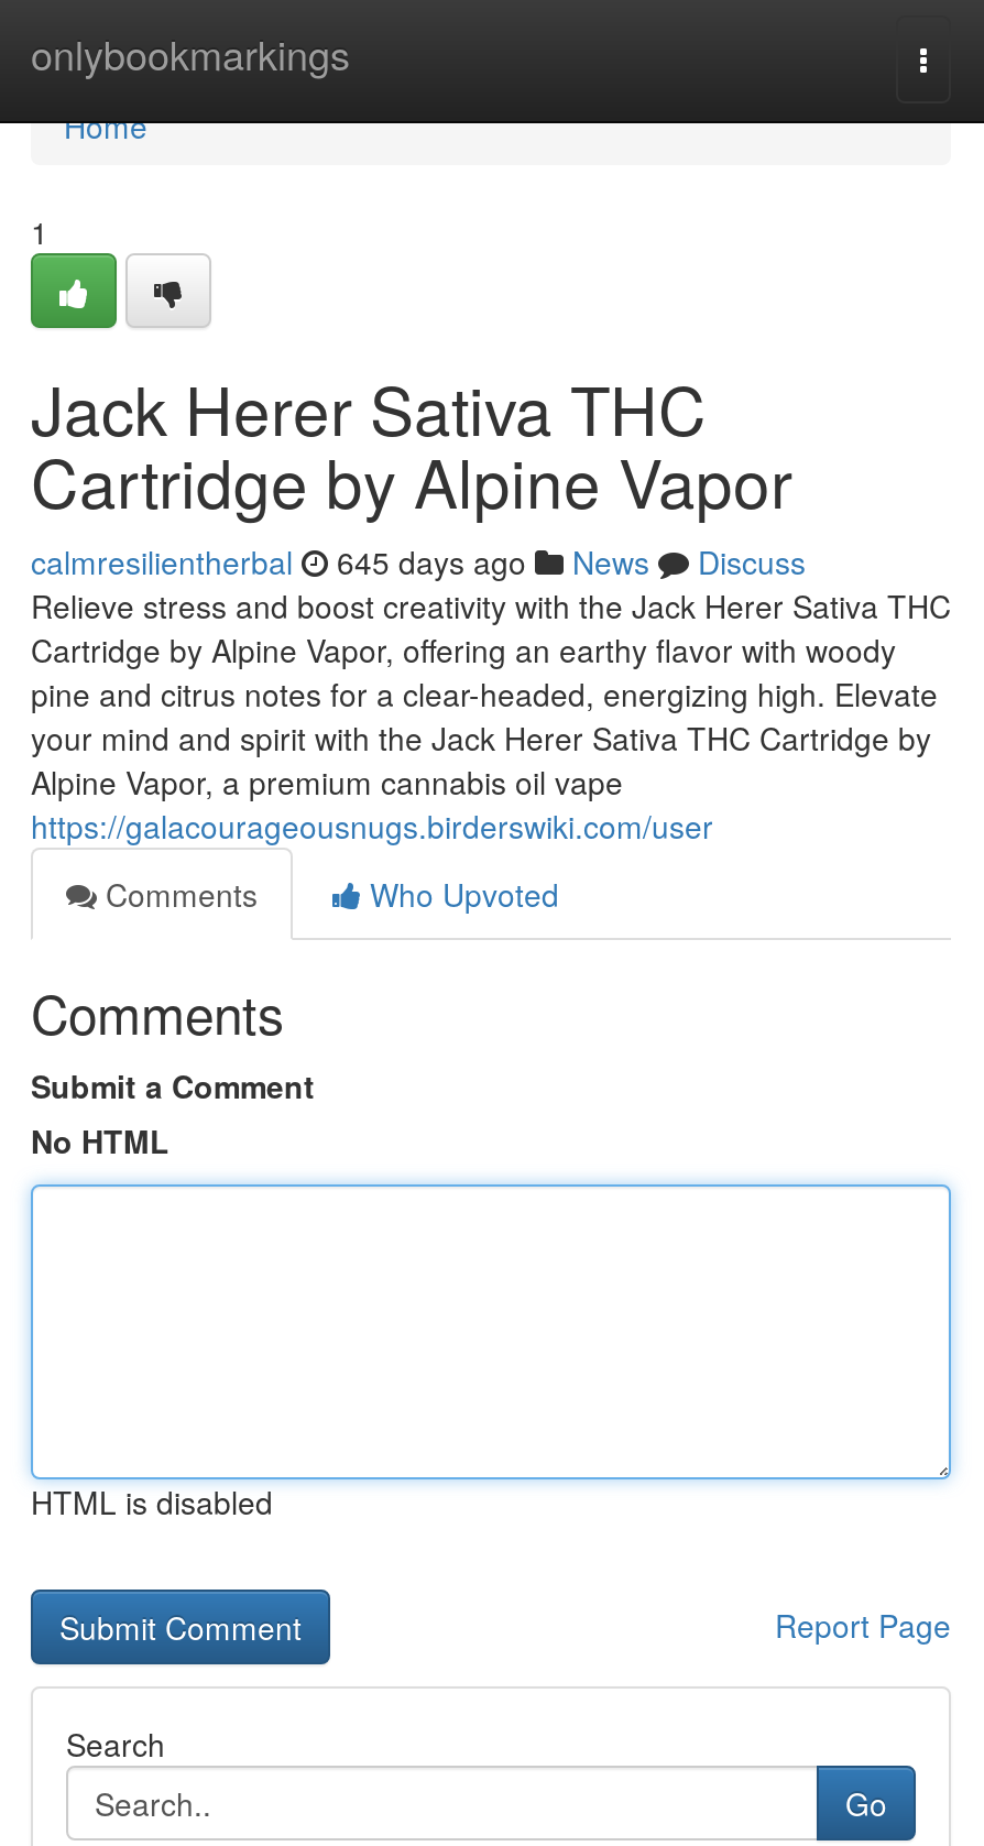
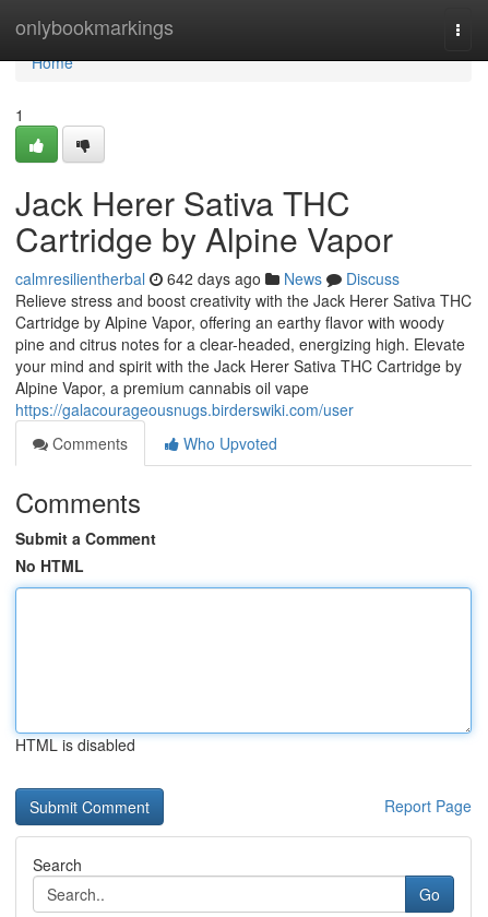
- calmresilientherbal 645 days ago News Discuss
+ calmresilientherbal 642 days ago News Discuss
